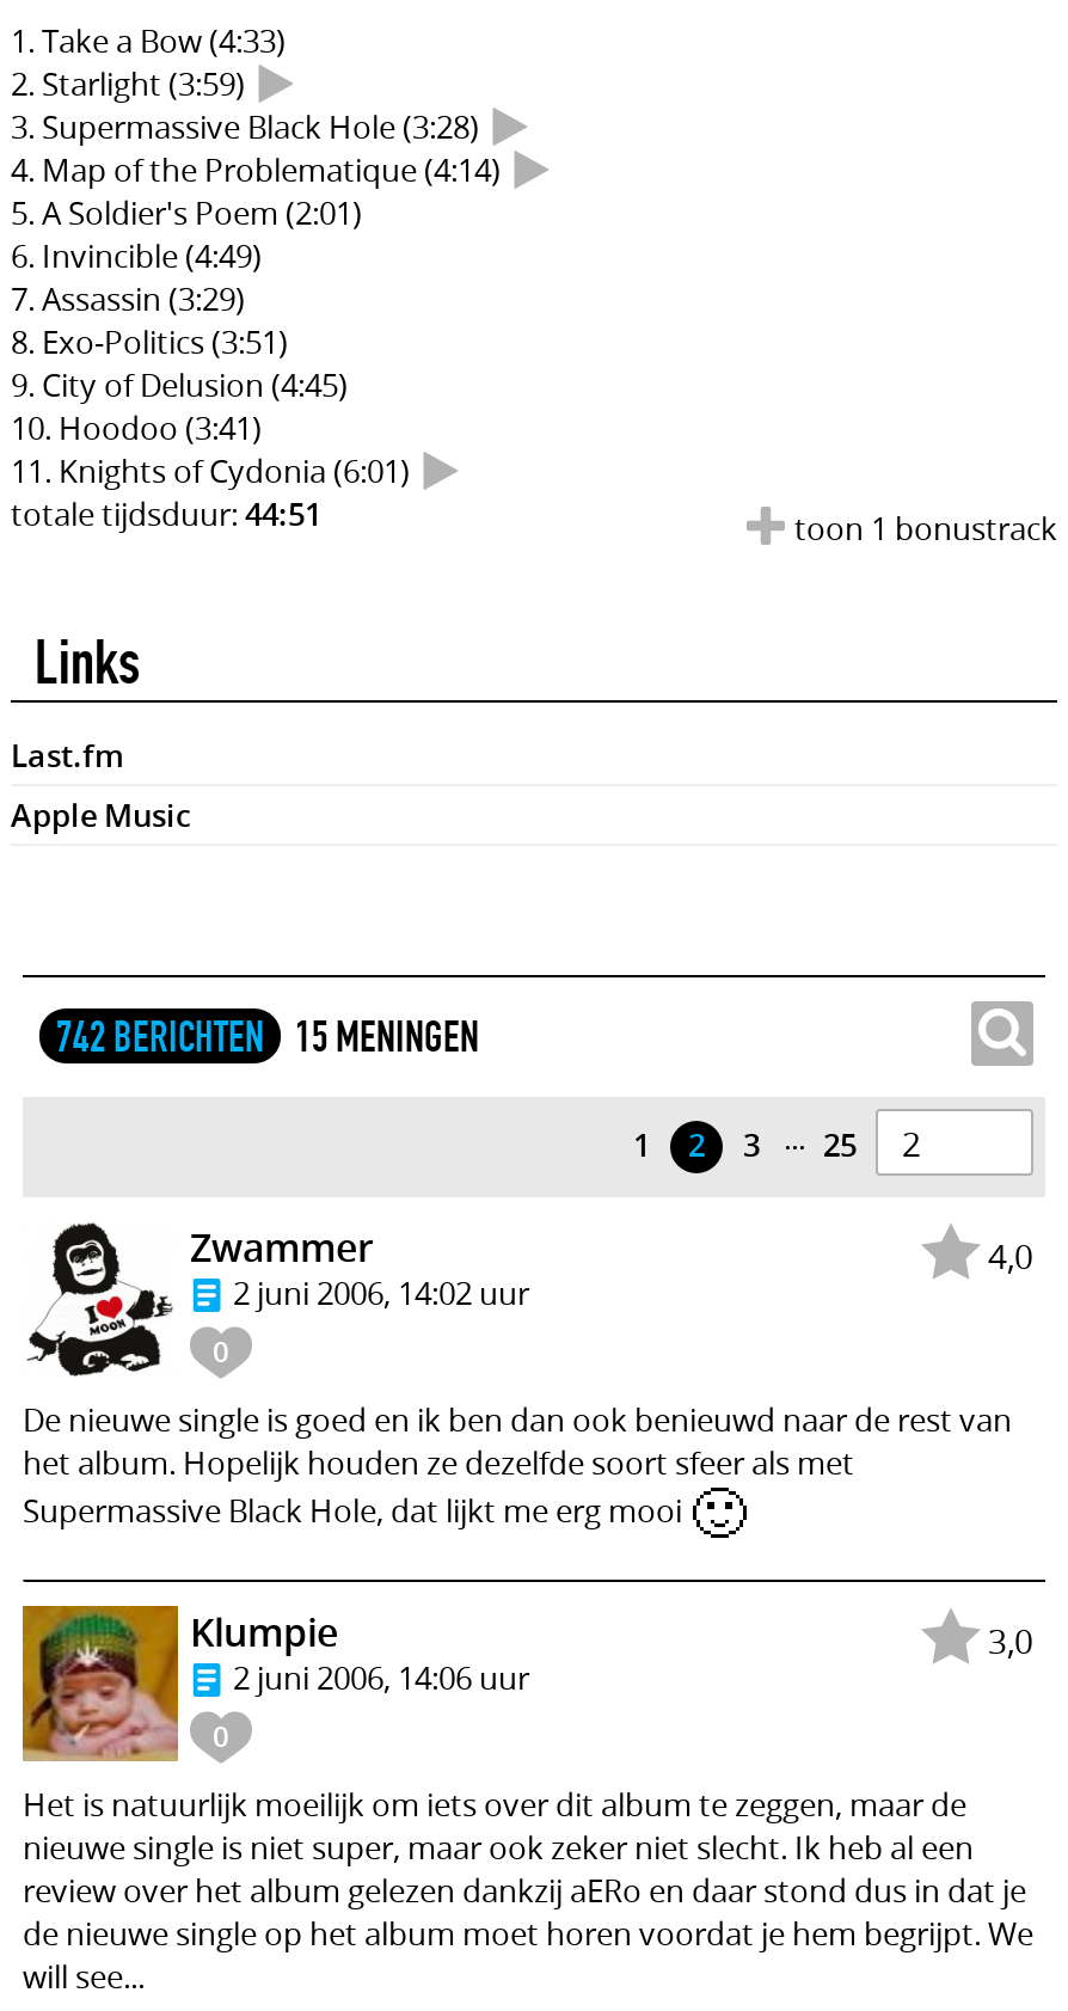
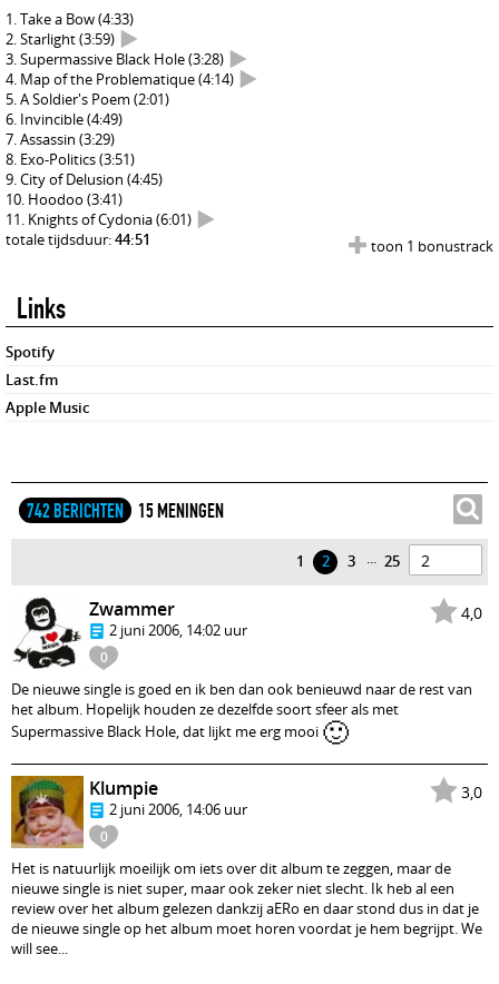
+ Spotify
